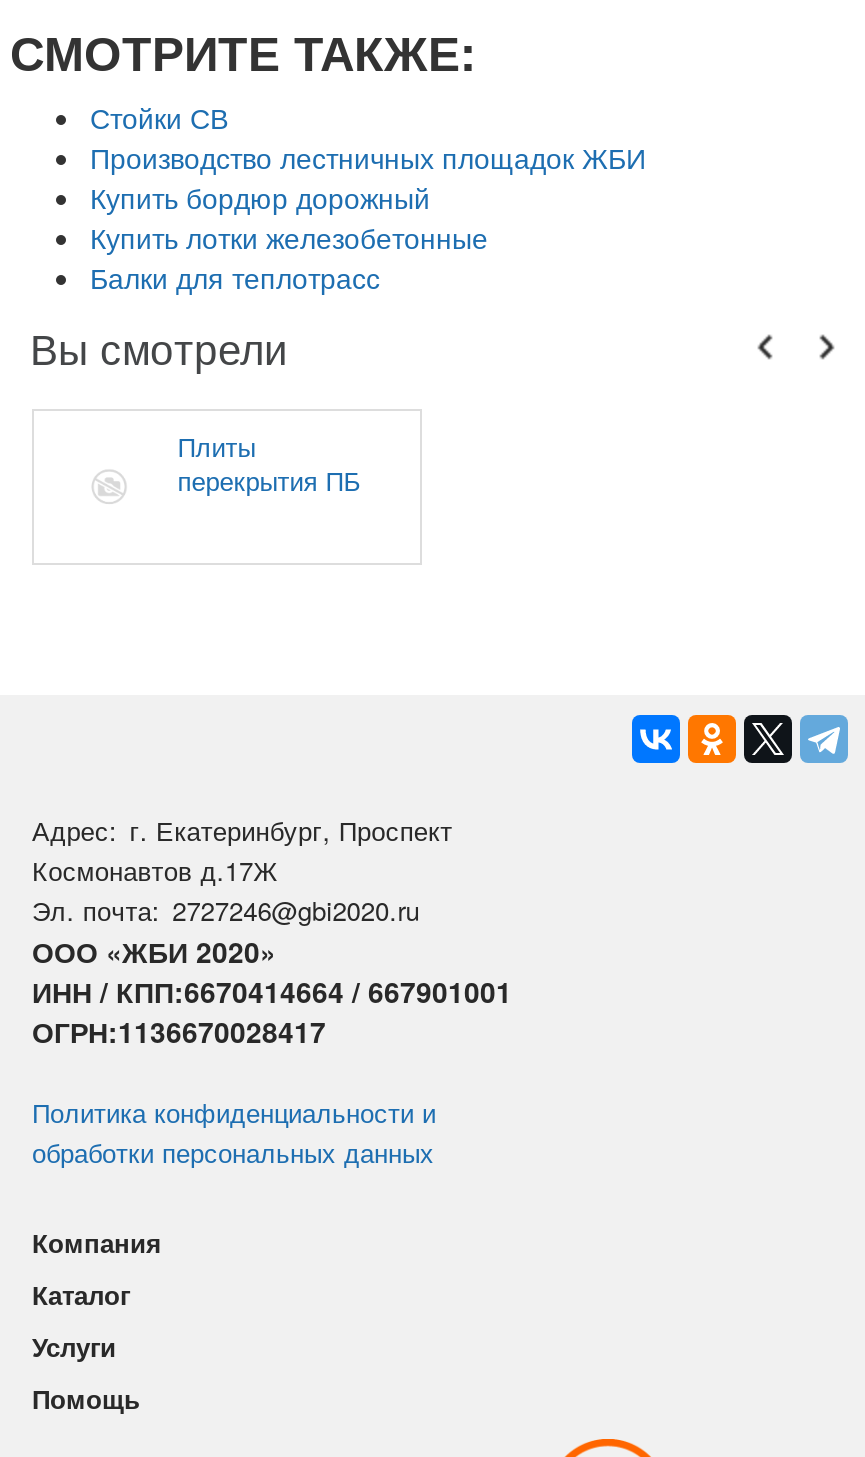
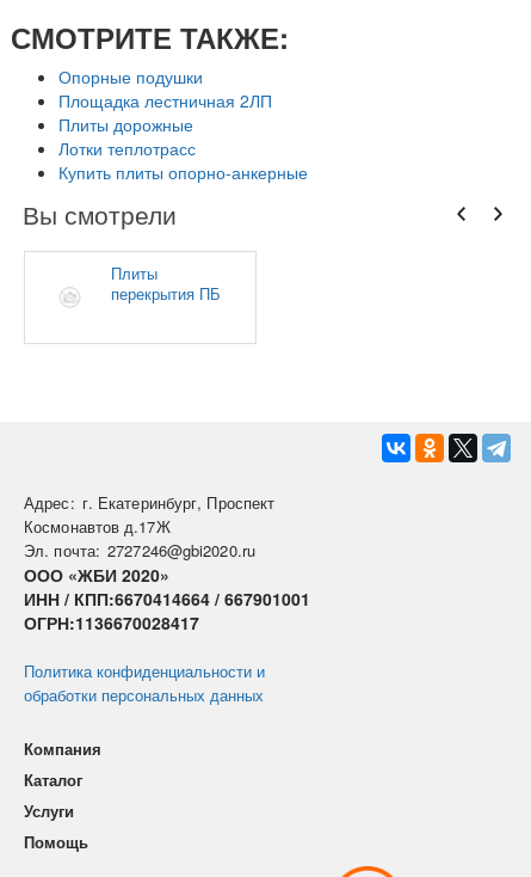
- Стойки СВ
- Производство лестничных площадок ЖБИ
- Купить бордюр дорожный
- Купить лотки железобетонные
- Балки для теплотрасс
+ Опорные подушки
+ Площадка лестничная 2ЛП
+ Плиты дорожные
+ Лотки теплотрасс
+ Купить плиты опорно-анкерные
